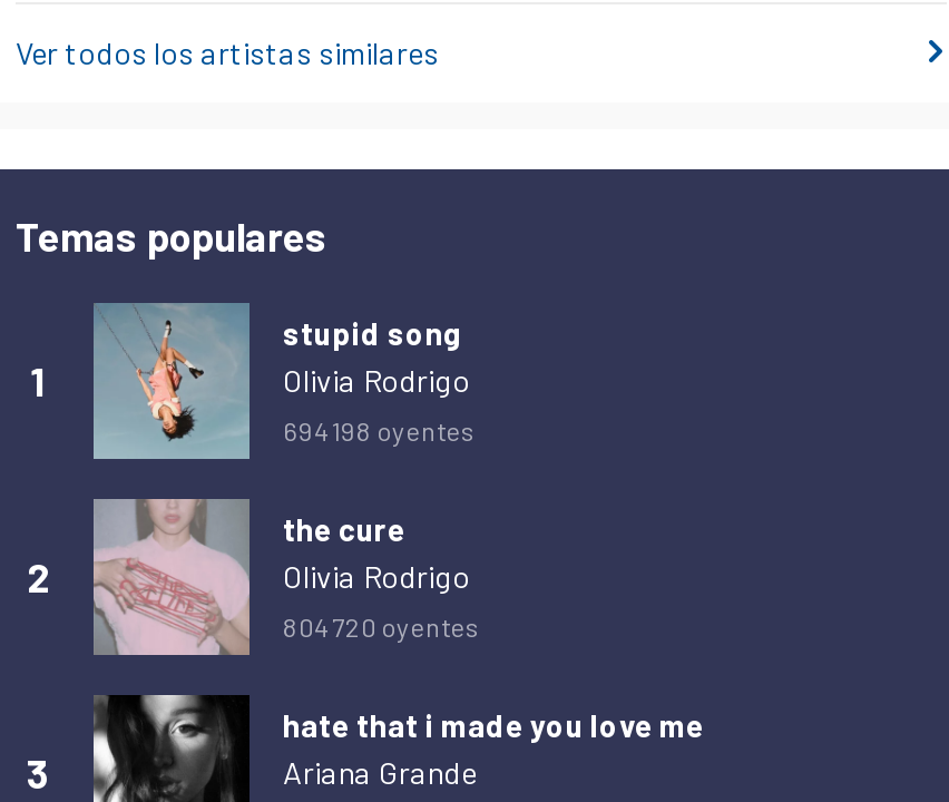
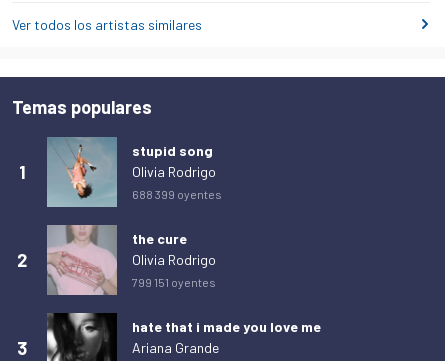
- 694 198 oyentes
+ 688 399 oyentes

- 804 720 oyentes
+ 799 151 oyentes
